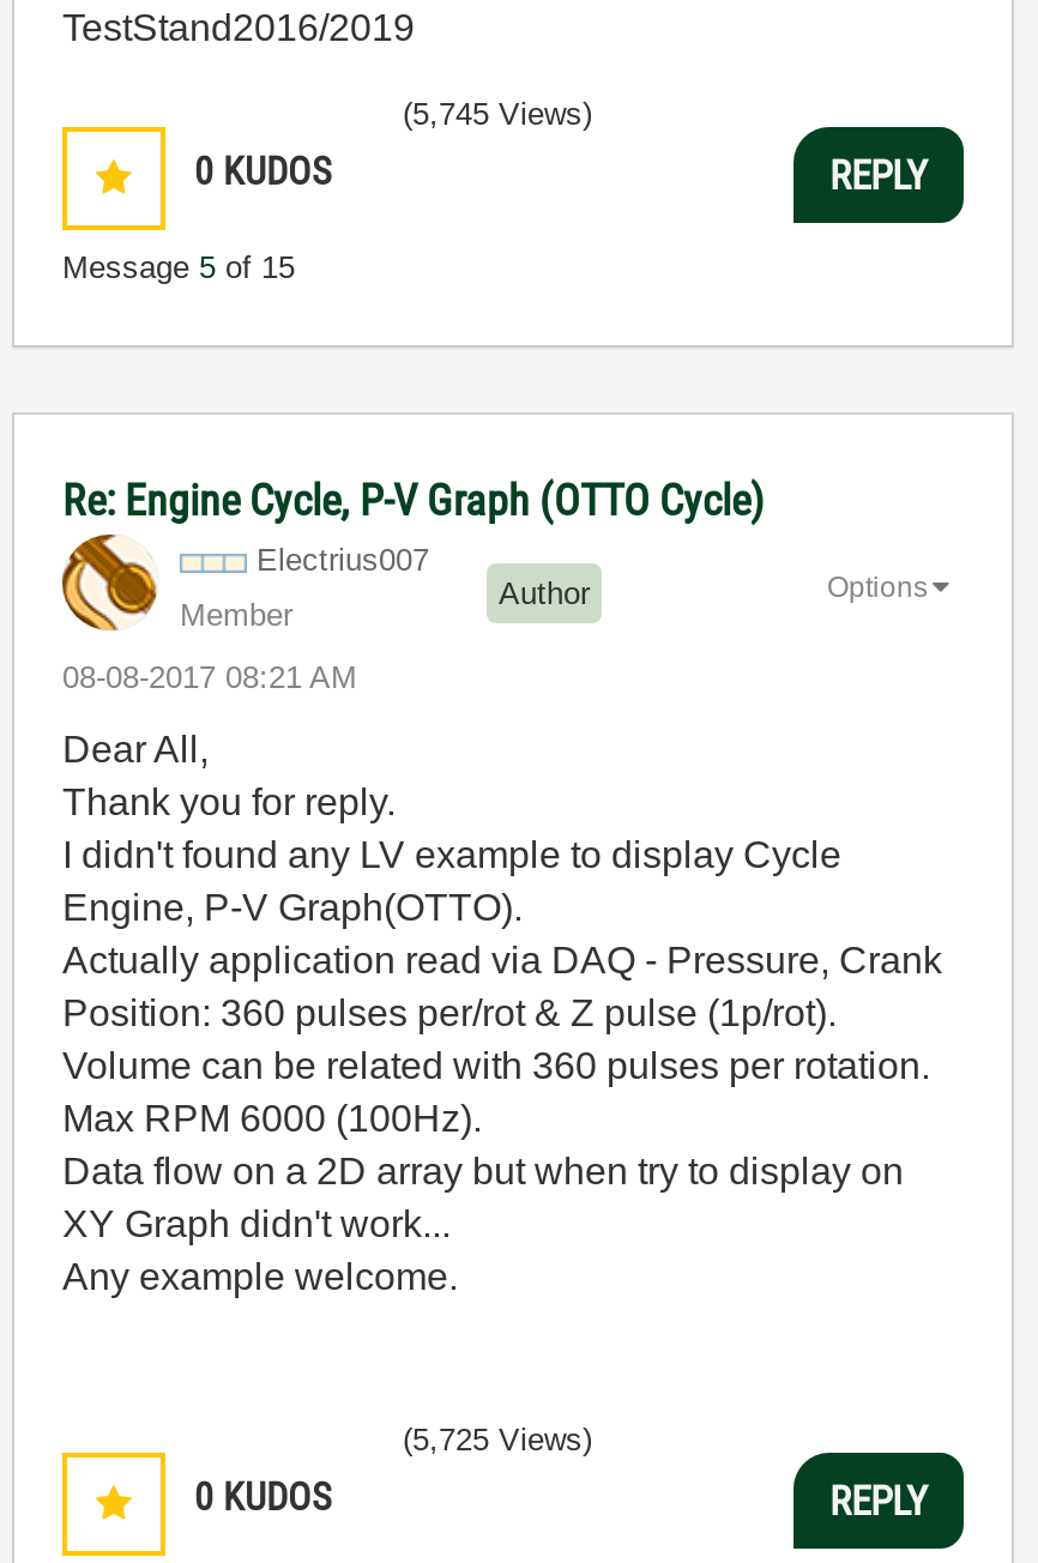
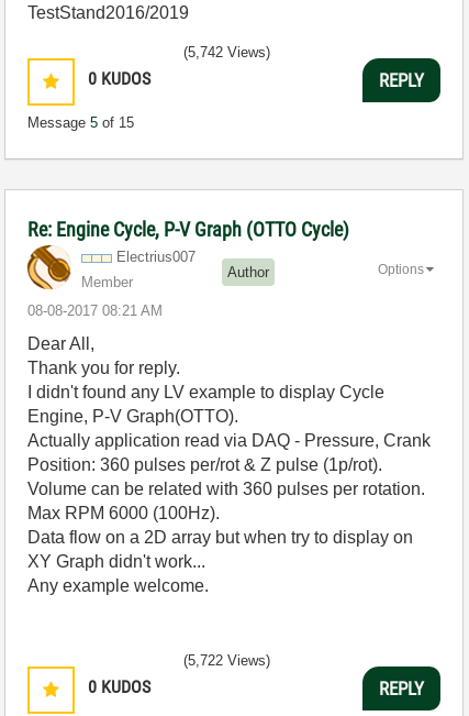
- (5,745 Views)
+ (5,742 Views)

- (5,725 Views)
+ (5,722 Views)
